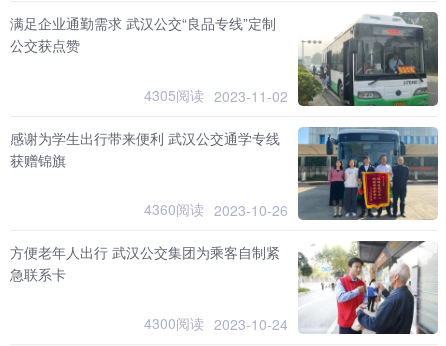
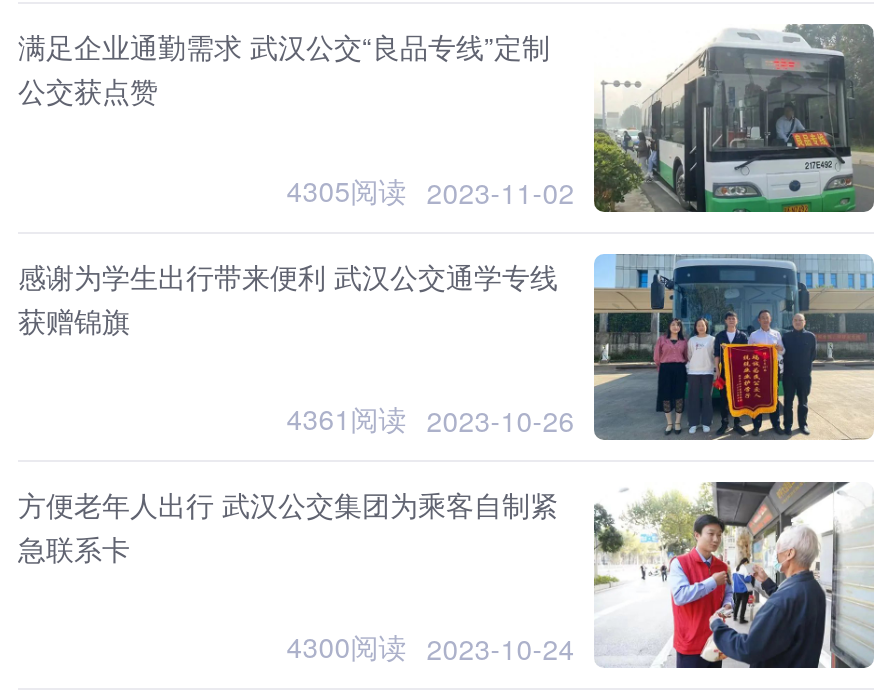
- 4360阅读 2023-10-26
+ 4361阅读 2023-10-26
